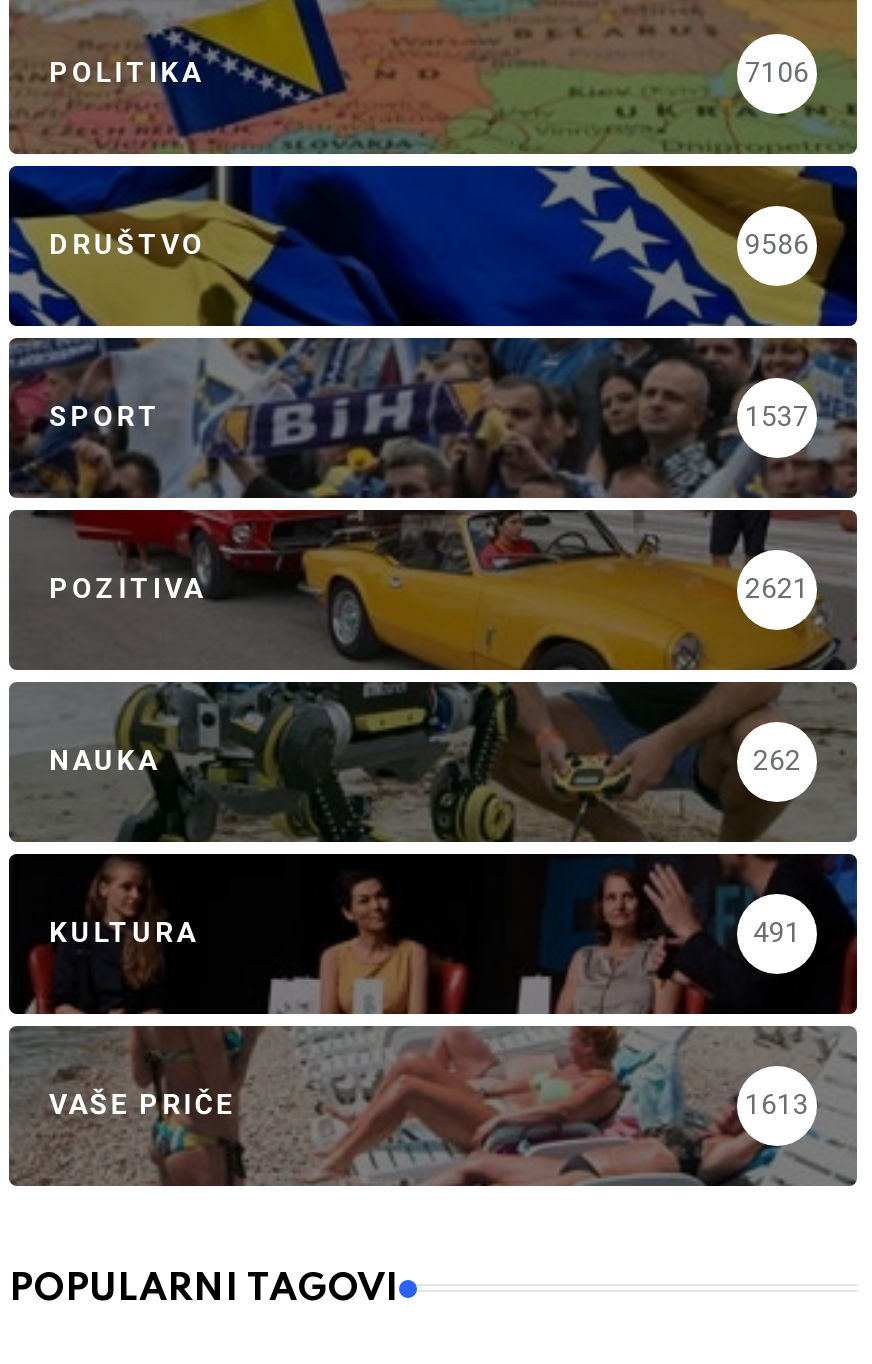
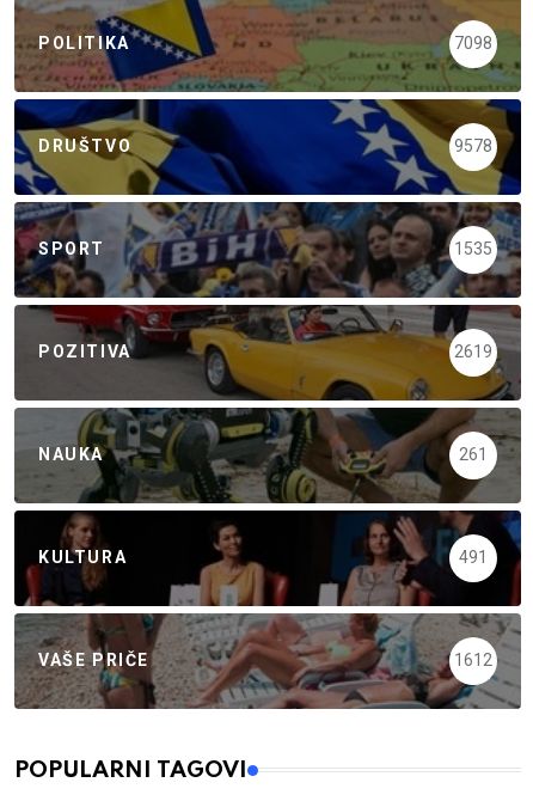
- 7106
+ 7098

- 9586
+ 9578

- 1537
+ 1535

- 2621
+ 2619

- 262
+ 261

- 1613
+ 1612
